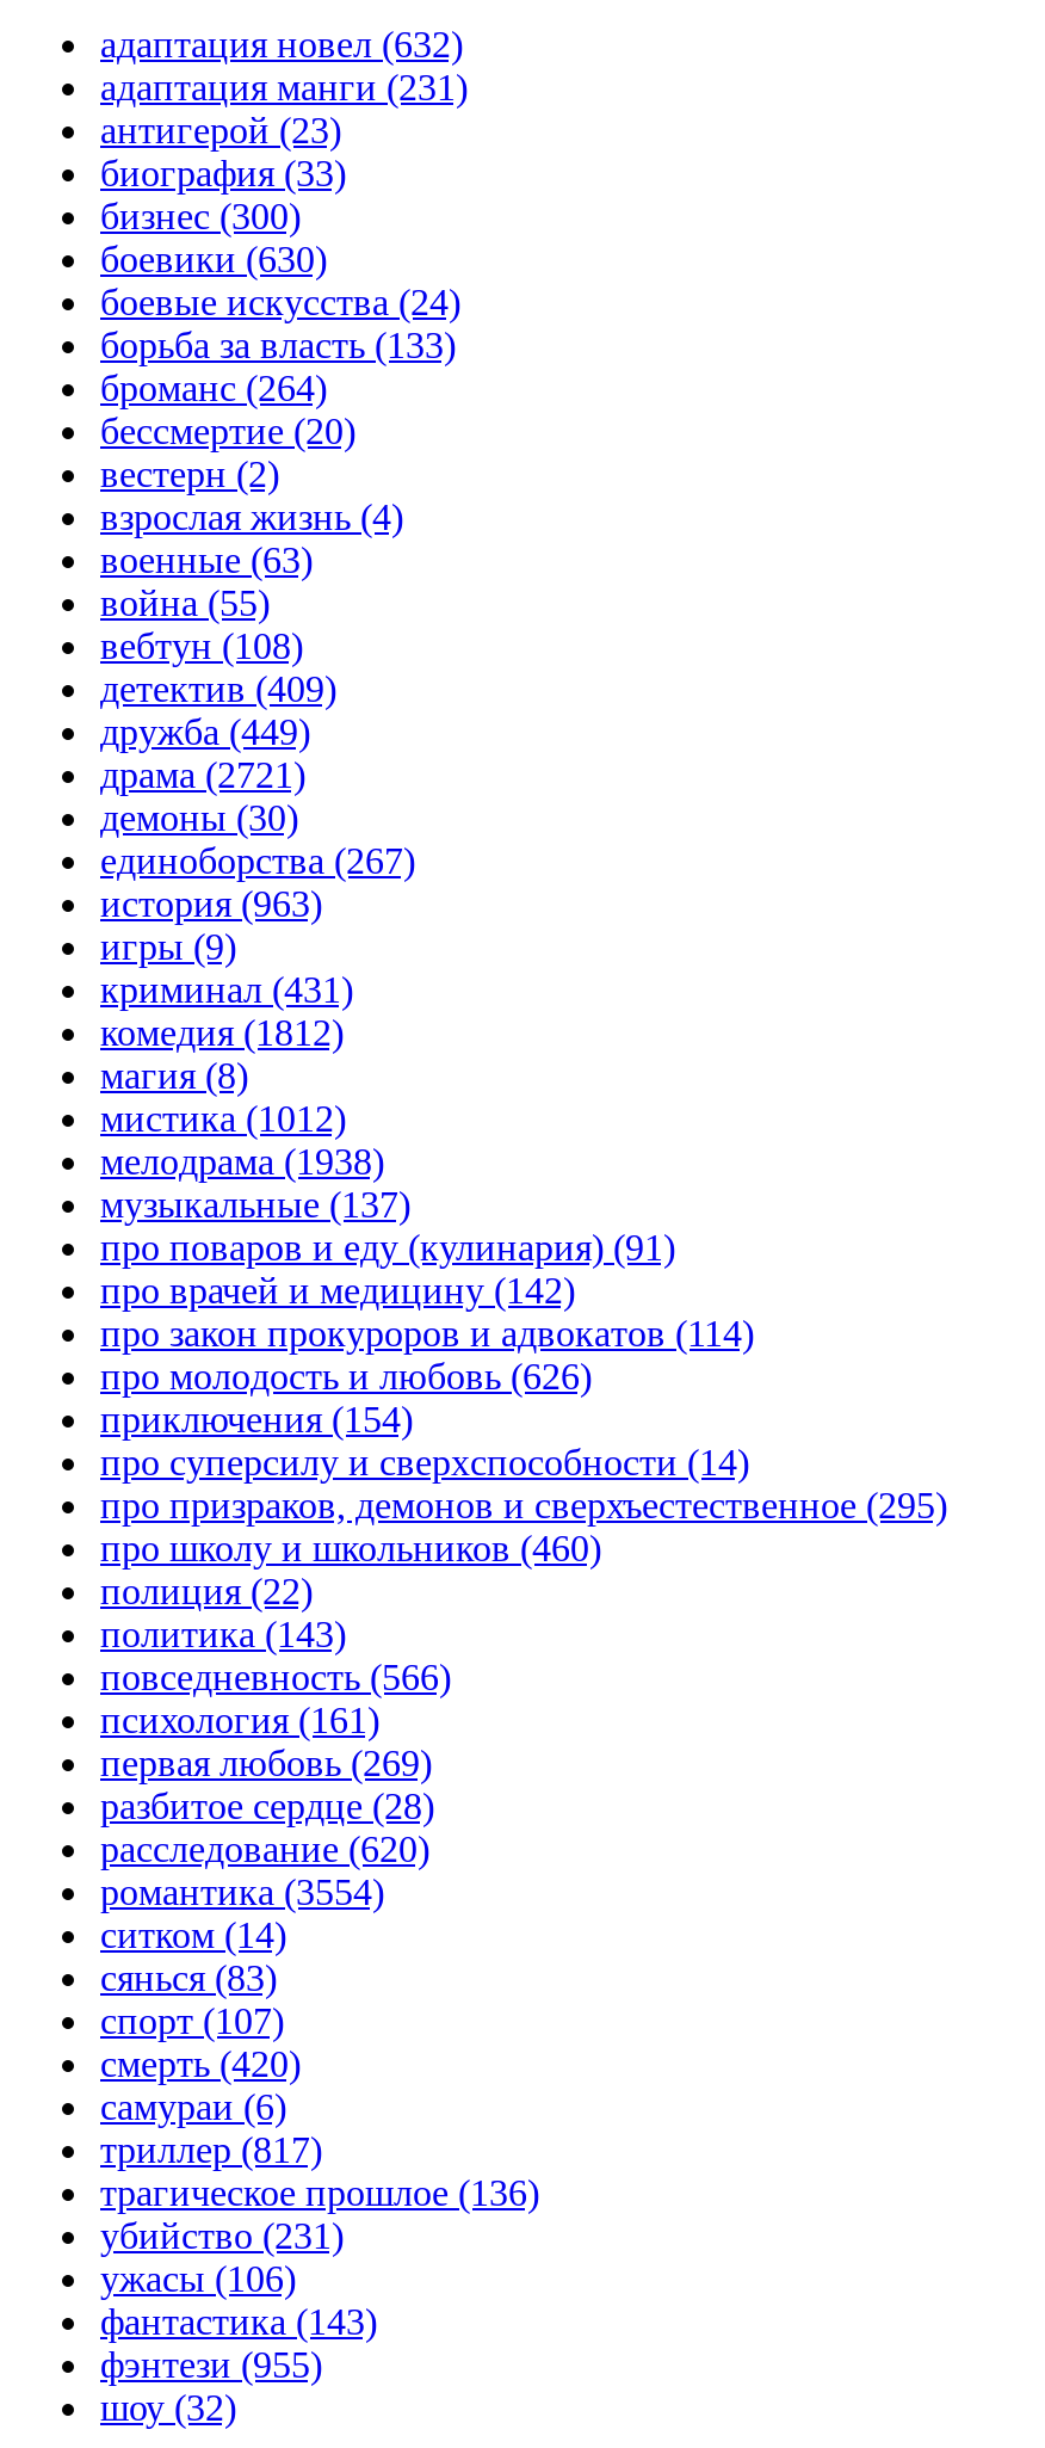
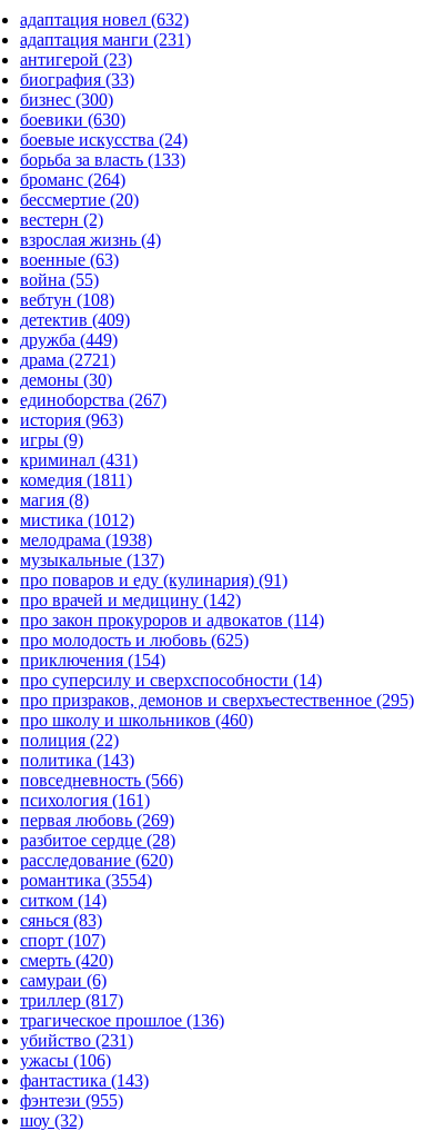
- комедия (1812)
+ комедия (1811)

- про молодость и любовь (626)
+ про молодость и любовь (625)
